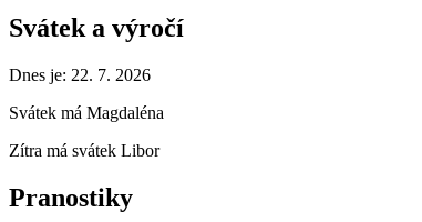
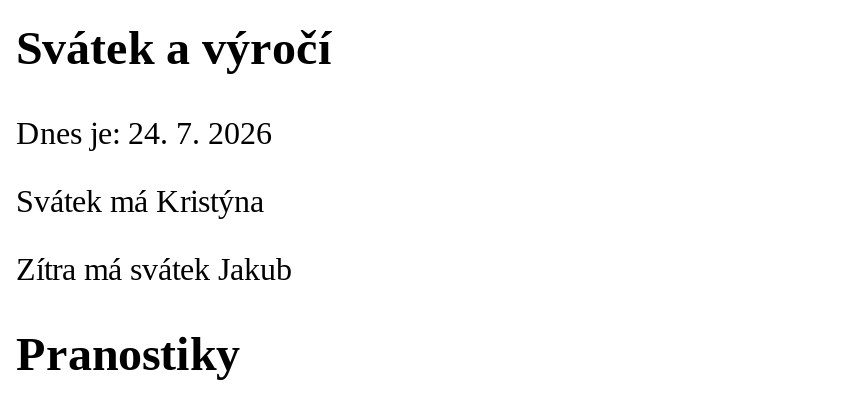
- Dnes je: 22. 7. 2026
+ Dnes je: 24. 7. 2026

- Svátek má Magdaléna
+ Svátek má Kristýna

- Zítra má svátek Libor
+ Zítra má svátek Jakub
